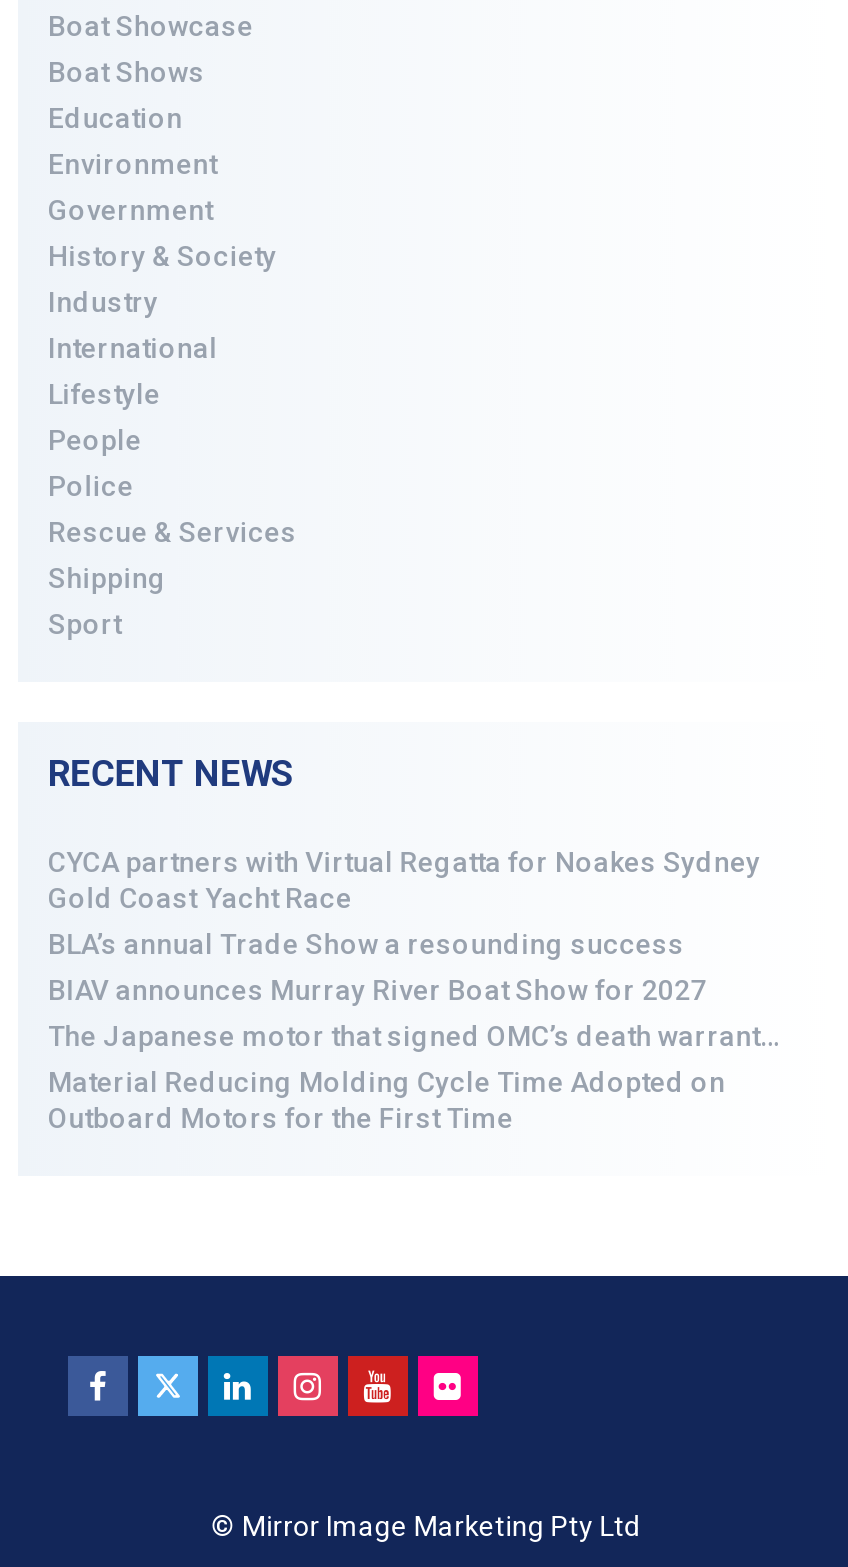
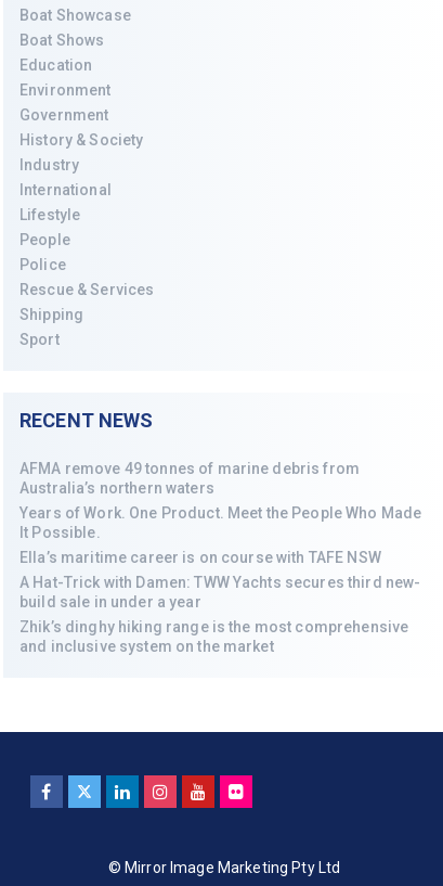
- CYCA partners with Virtual Regatta for Noakes Sydney
- Gold Coast Yacht Race
- BLA’s annual Trade Show a resounding success
- BIAV announces Murray River Boat Show for 2027
- The Japanese motor that signed OMC’s death warrant…
- Material Reducing Molding Cycle Time Adopted on
- Outboard Motors for the First Time
+ AFMA remove 49 tonnes of marine debris from
+ Australia’s northern waters
+ Years of Work. One Product. Meet the People Who Made
+ It Possible.
+ Ella’s maritime career is on course with TAFE NSW
+ A Hat-Trick with Damen: TWW Yachts secures third new-
+ build sale in under a year
+ Zhik’s dinghy hiking range is the most comprehensive
+ and inclusive system on the market
